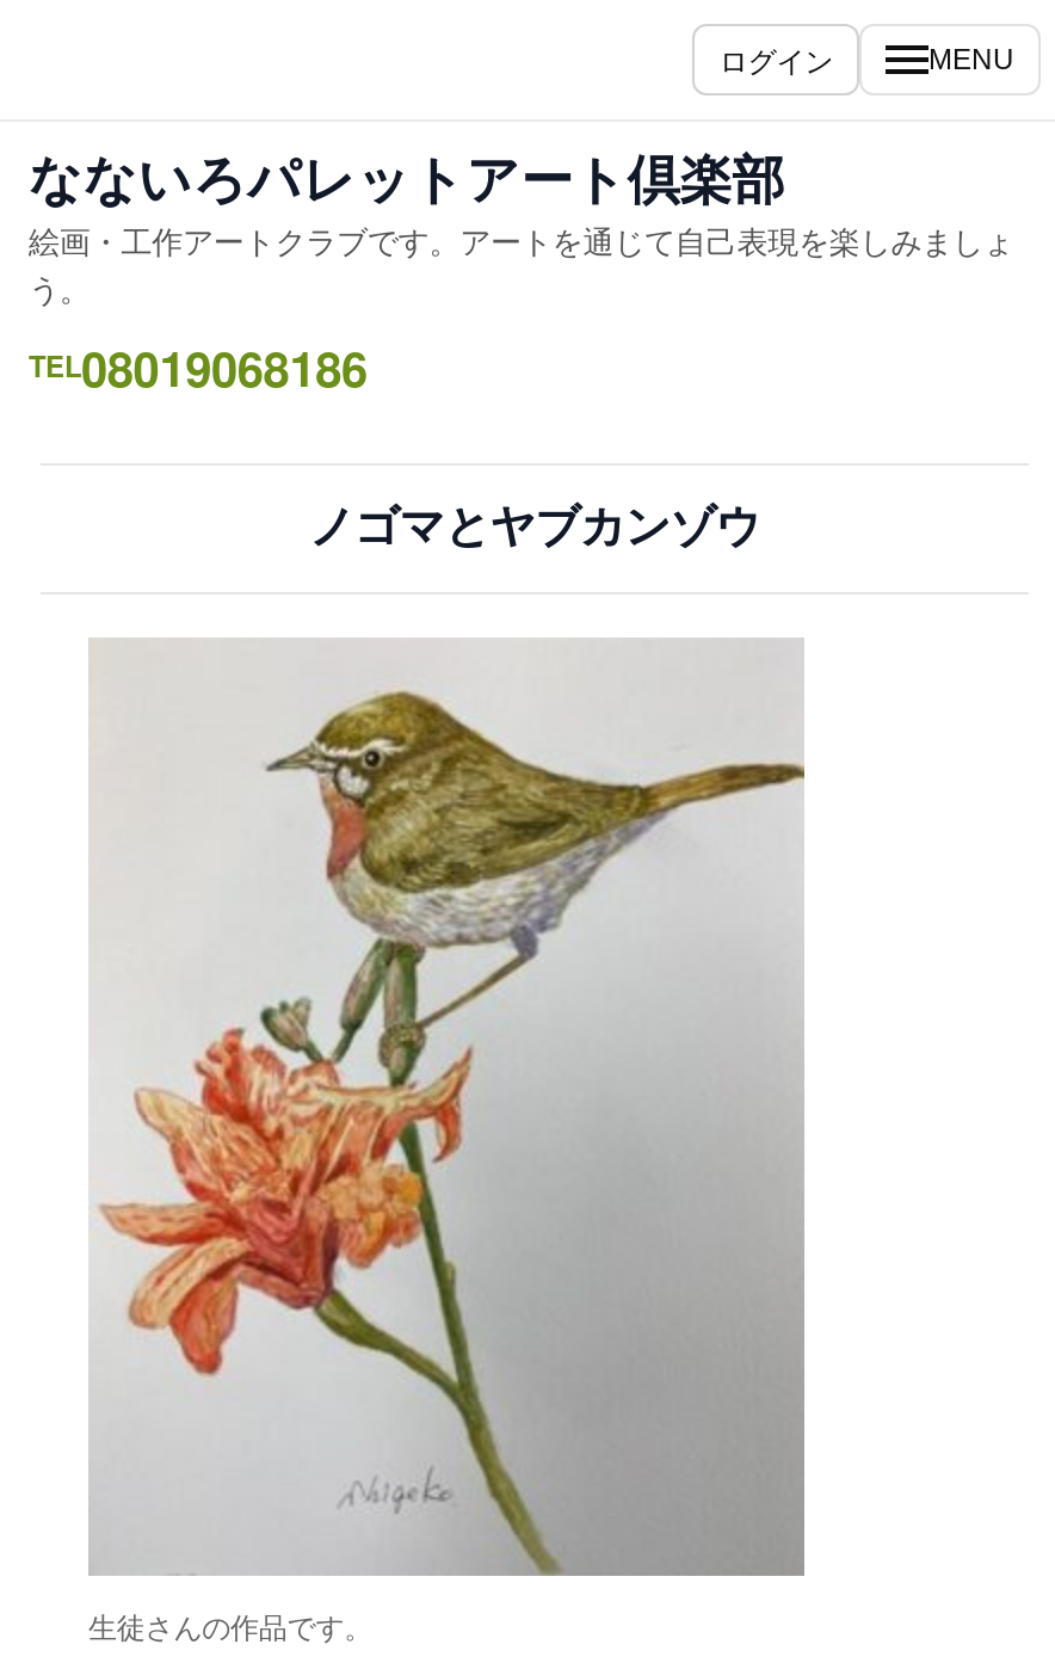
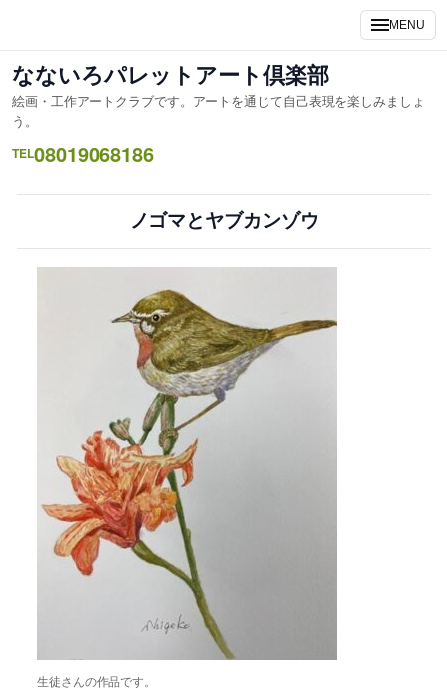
- ログイン
